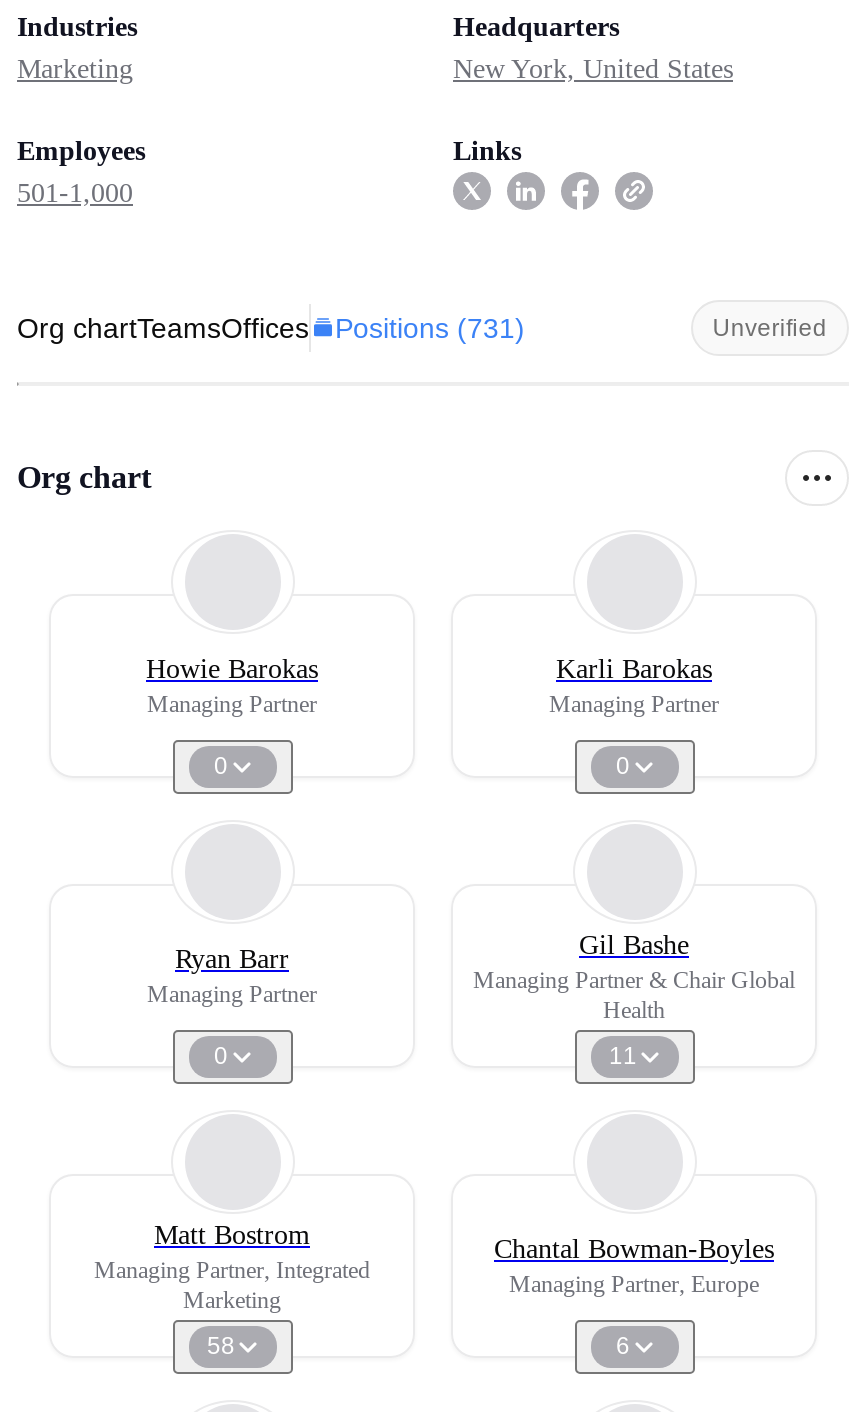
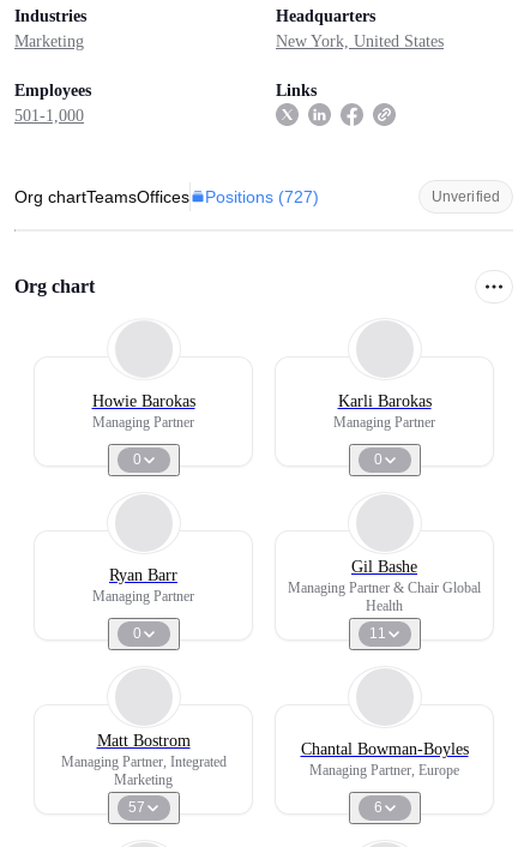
- Org chartTeamsOffices Positions (731)
+ Org chartTeamsOffices Positions (727)

- 58
+ 57
